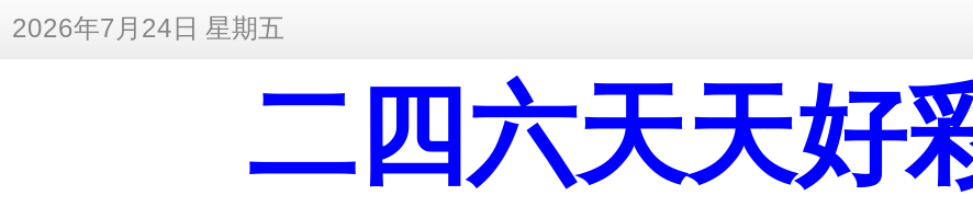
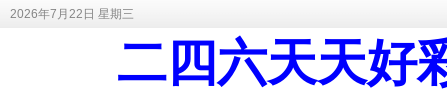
- 2026年7月24日 星期五
+ 2026年7月22日 星期三
